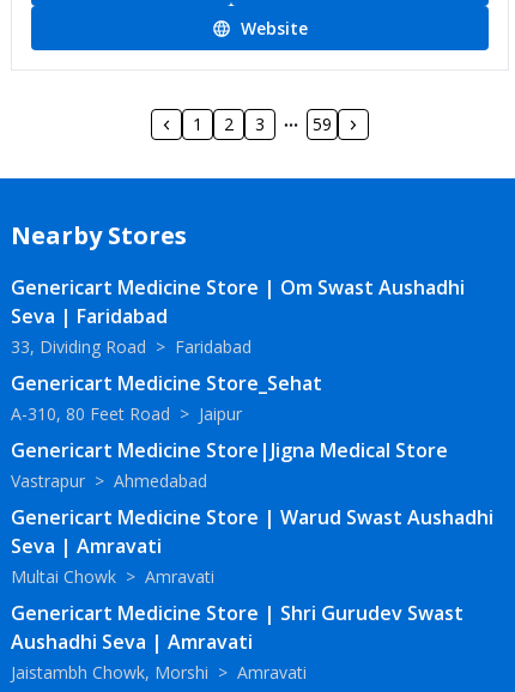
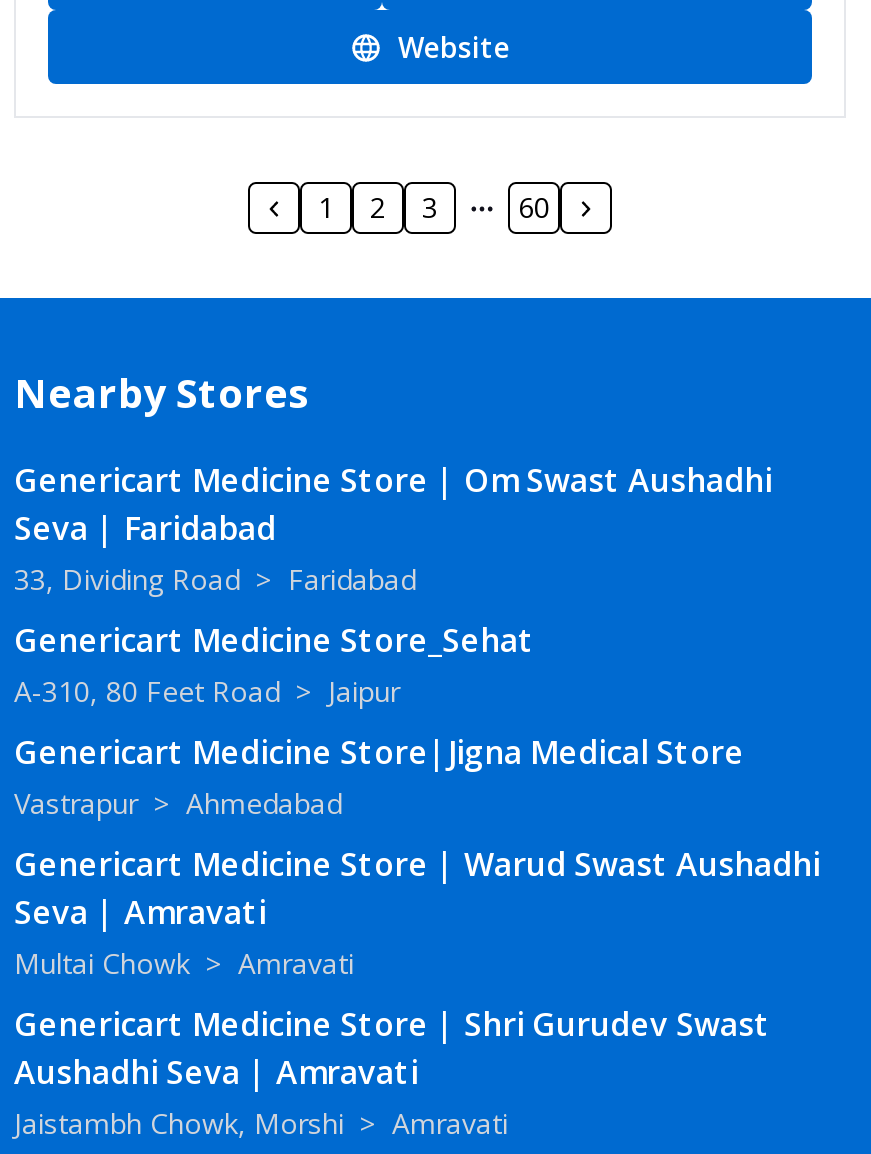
- 59
+ 60
